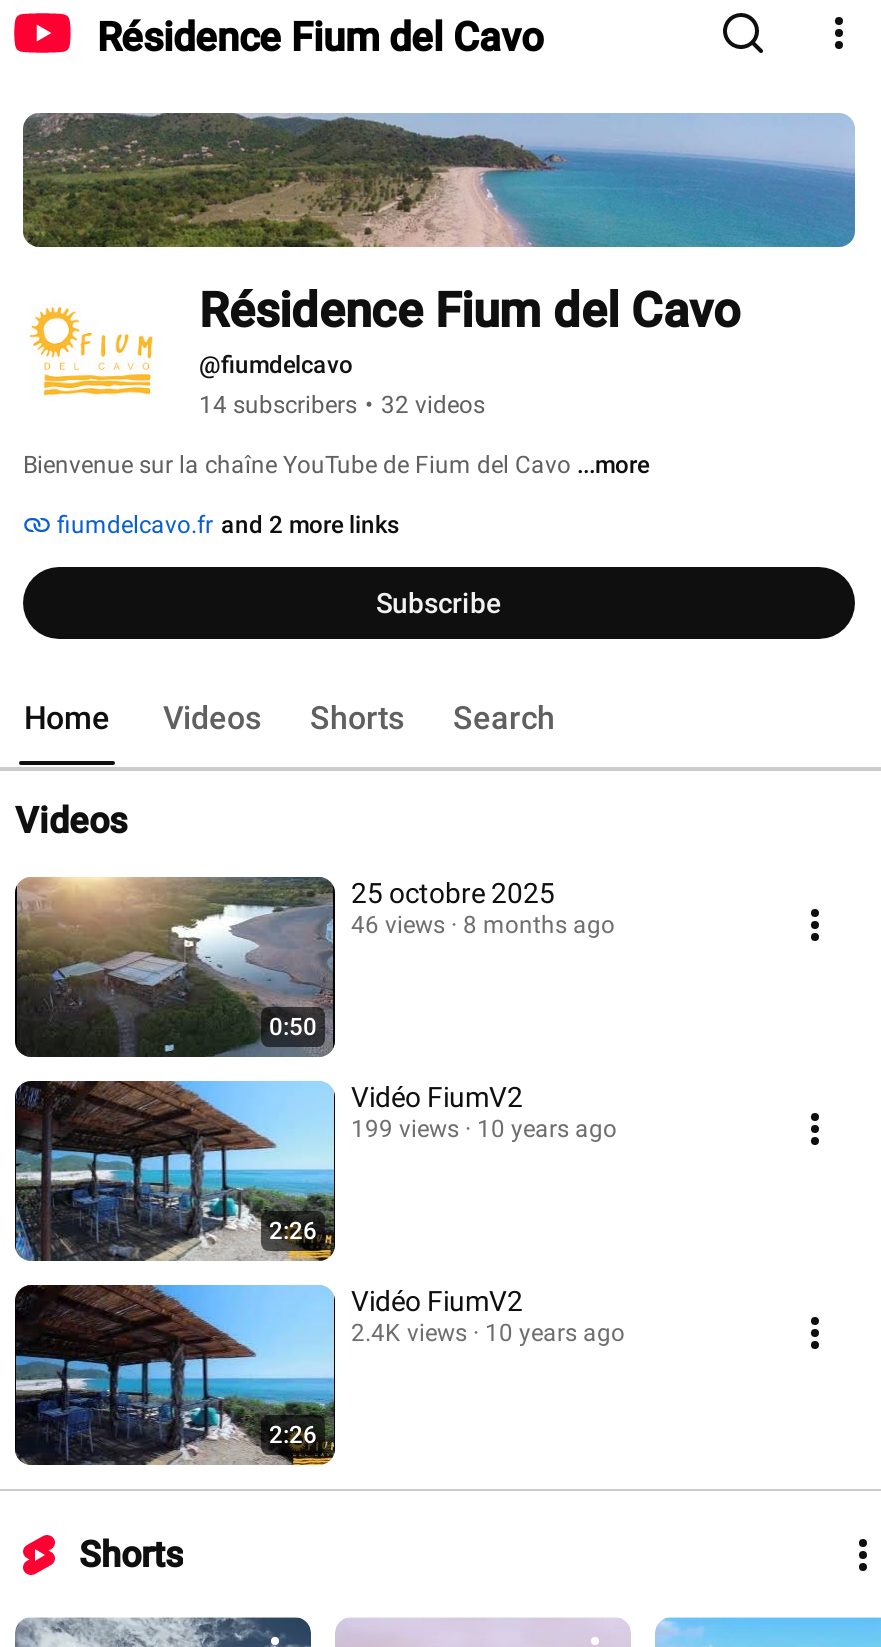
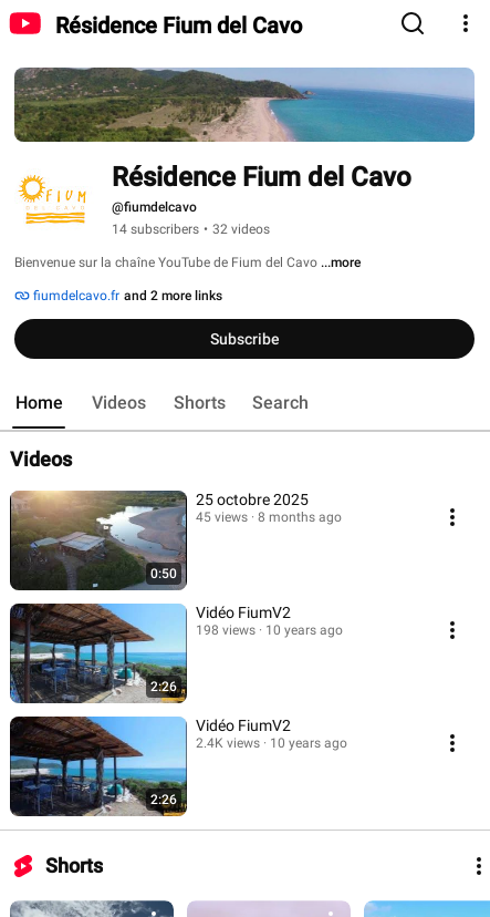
- 46 views 8 months ago
+ 45 views 8 months ago

- 199 views 10 years ago
+ 198 views 10 years ago
